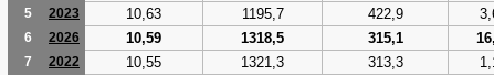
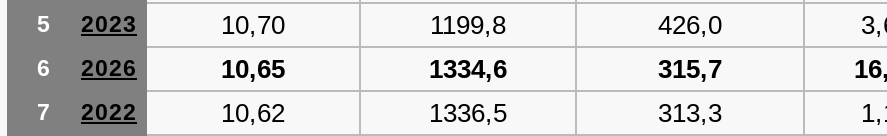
- 10,63
+ 10,70

- 1195,7
+ 1199,8

- 422,9
+ 426,0

- 10,59
+ 10,65

- 1318,5
+ 1334,6

- 315,1
+ 315,7

- 10,55
+ 10,62

- 1321,3
+ 1336,5
